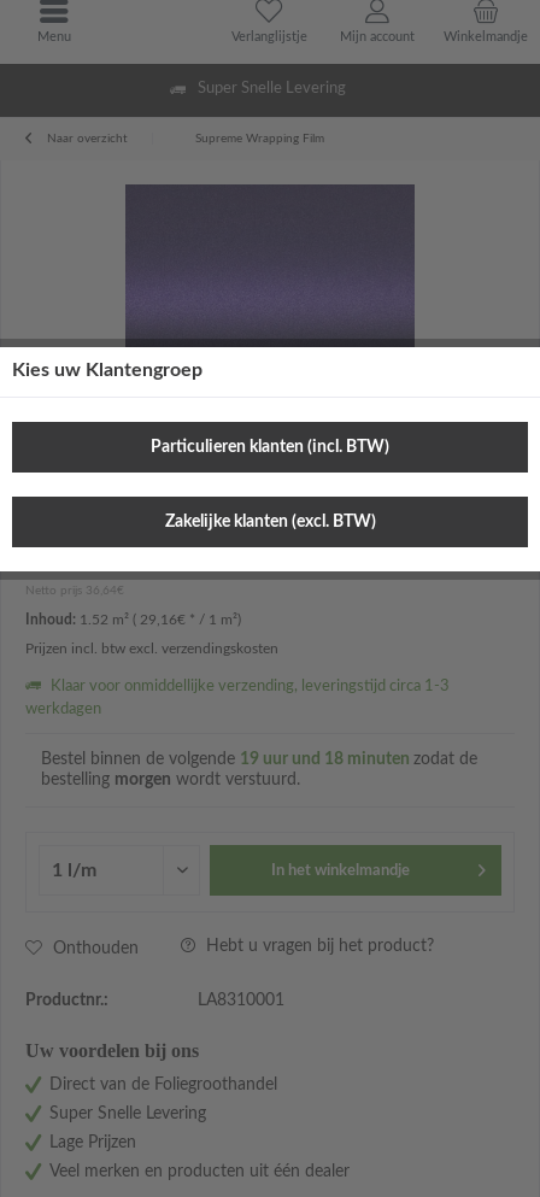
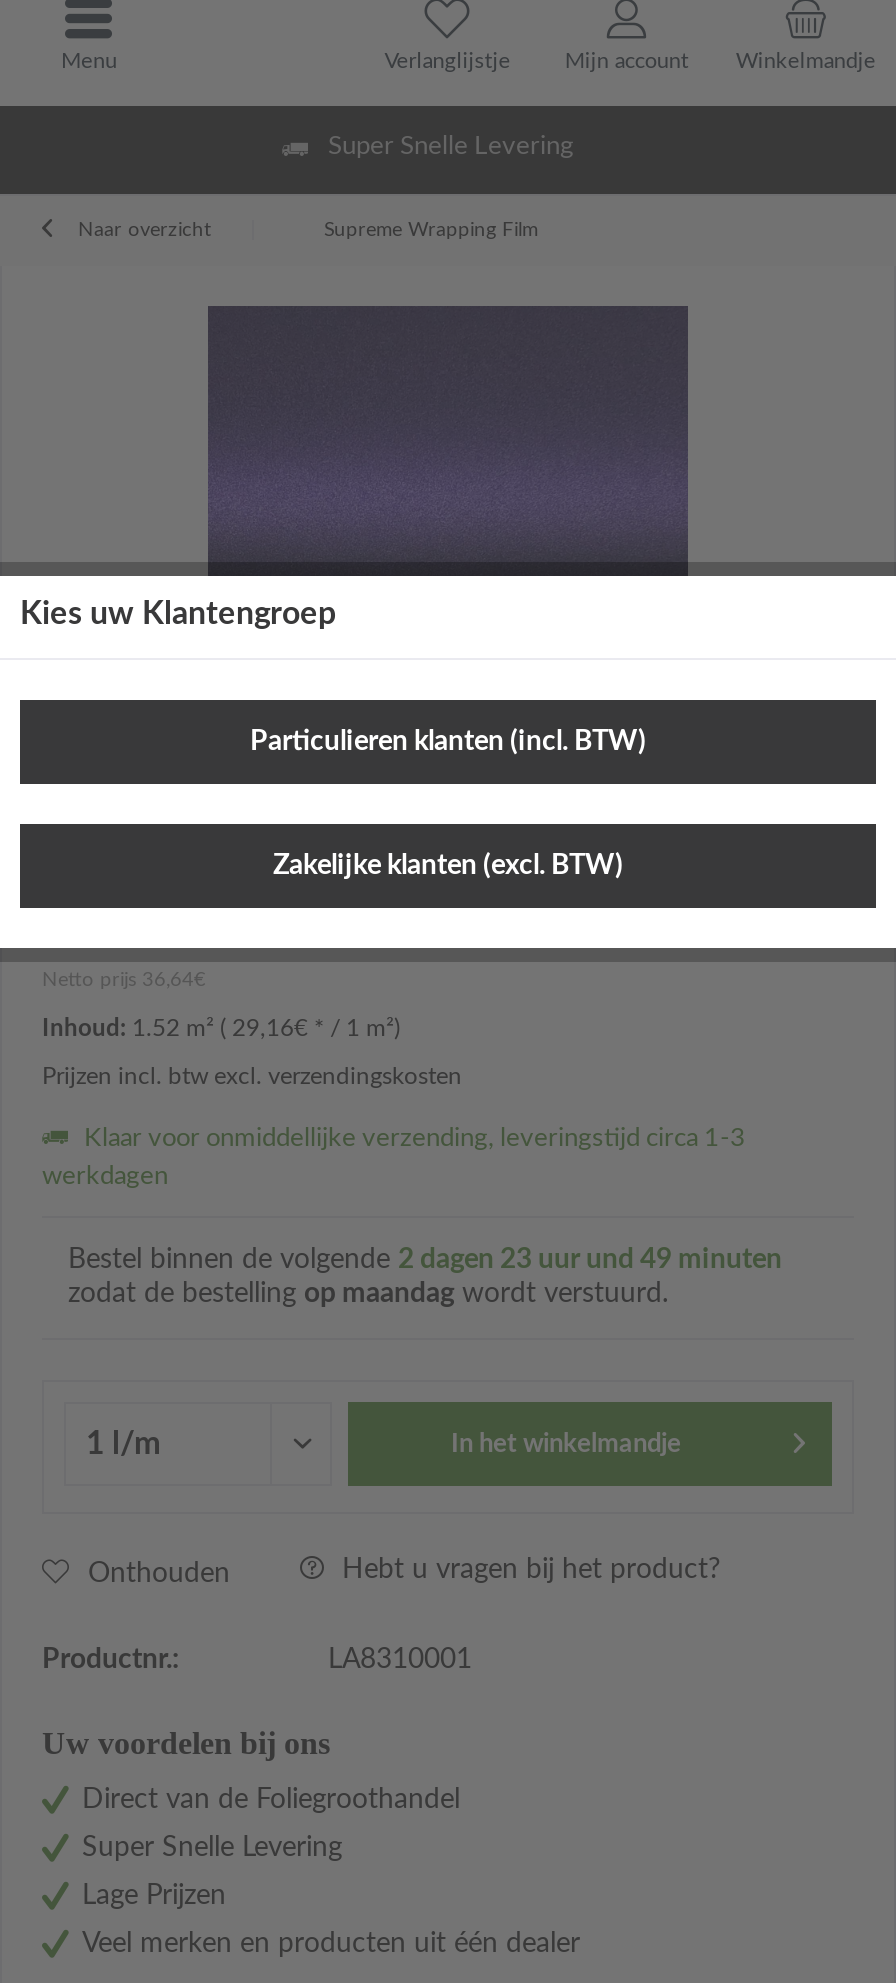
- Bestel binnen de volgende 19 uur und 18 minuten zodat de
- bestelling morgen wordt verstuurd.
+ Bestel binnen de volgende 2 dagen 23 uur und 49 minuten
+ zodat de bestelling op maandag wordt verstuurd.
